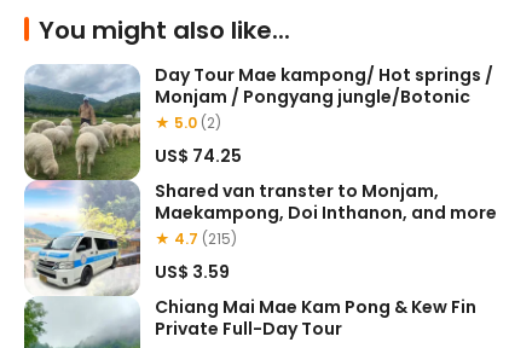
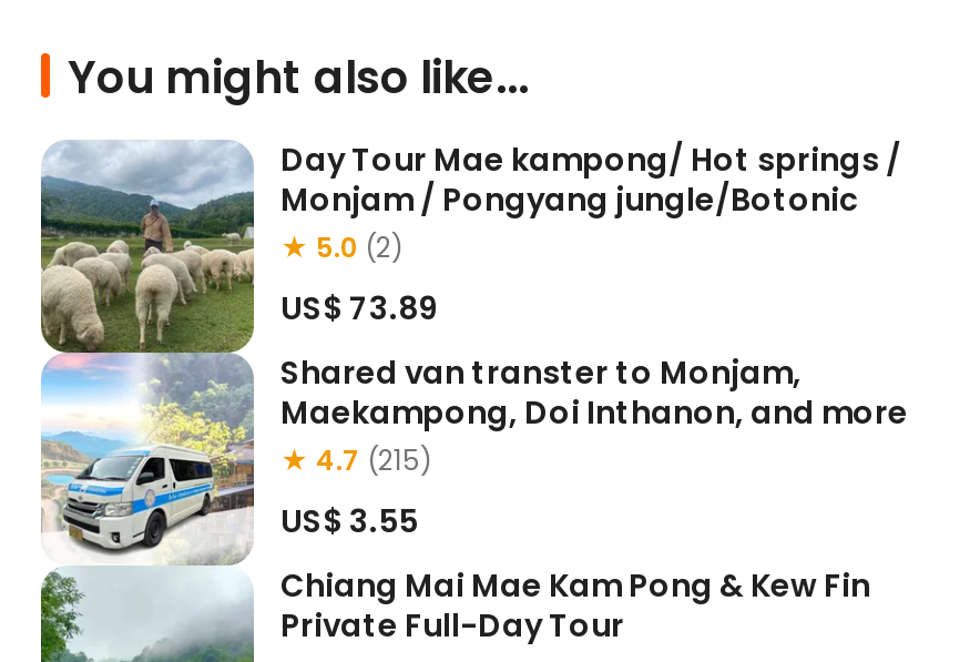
- US$ 74.25
+ US$ 73.89

- US$ 3.59
+ US$ 3.55
